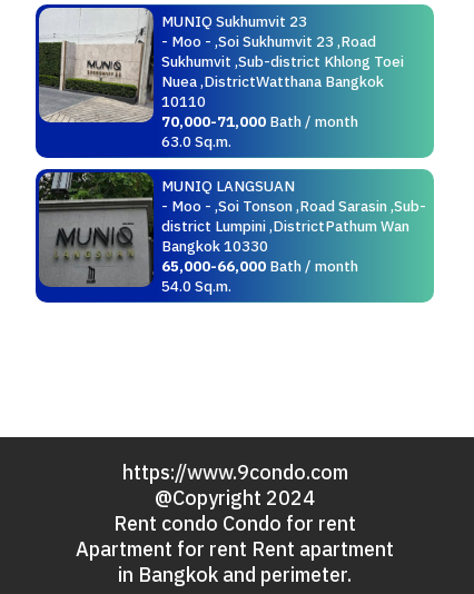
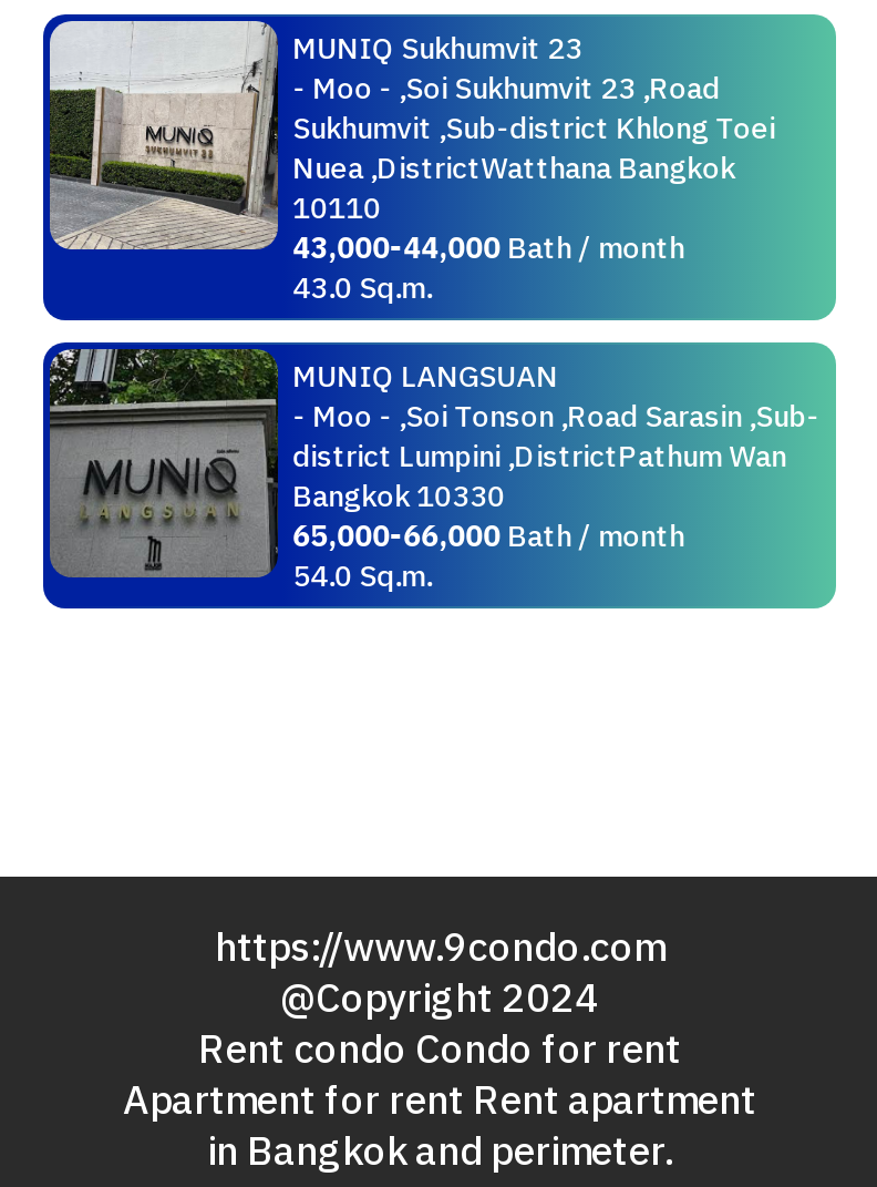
- 70,000-71,000 Bath / month
+ 43,000-44,000 Bath / month

- 63.0 Sq.m.
+ 43.0 Sq.m.
